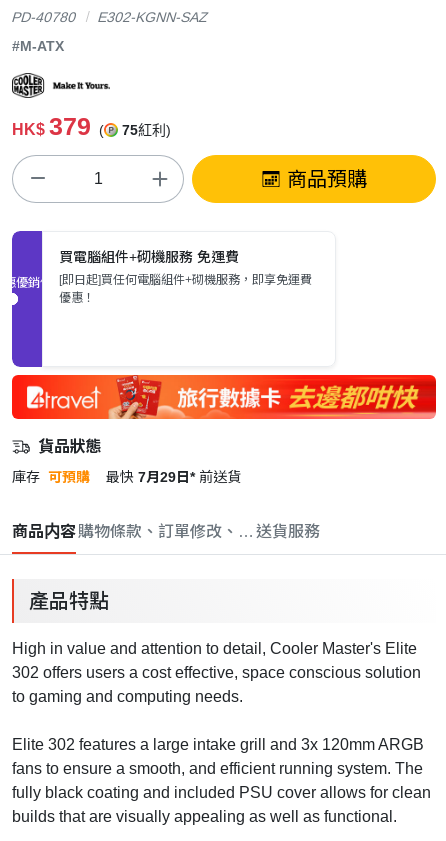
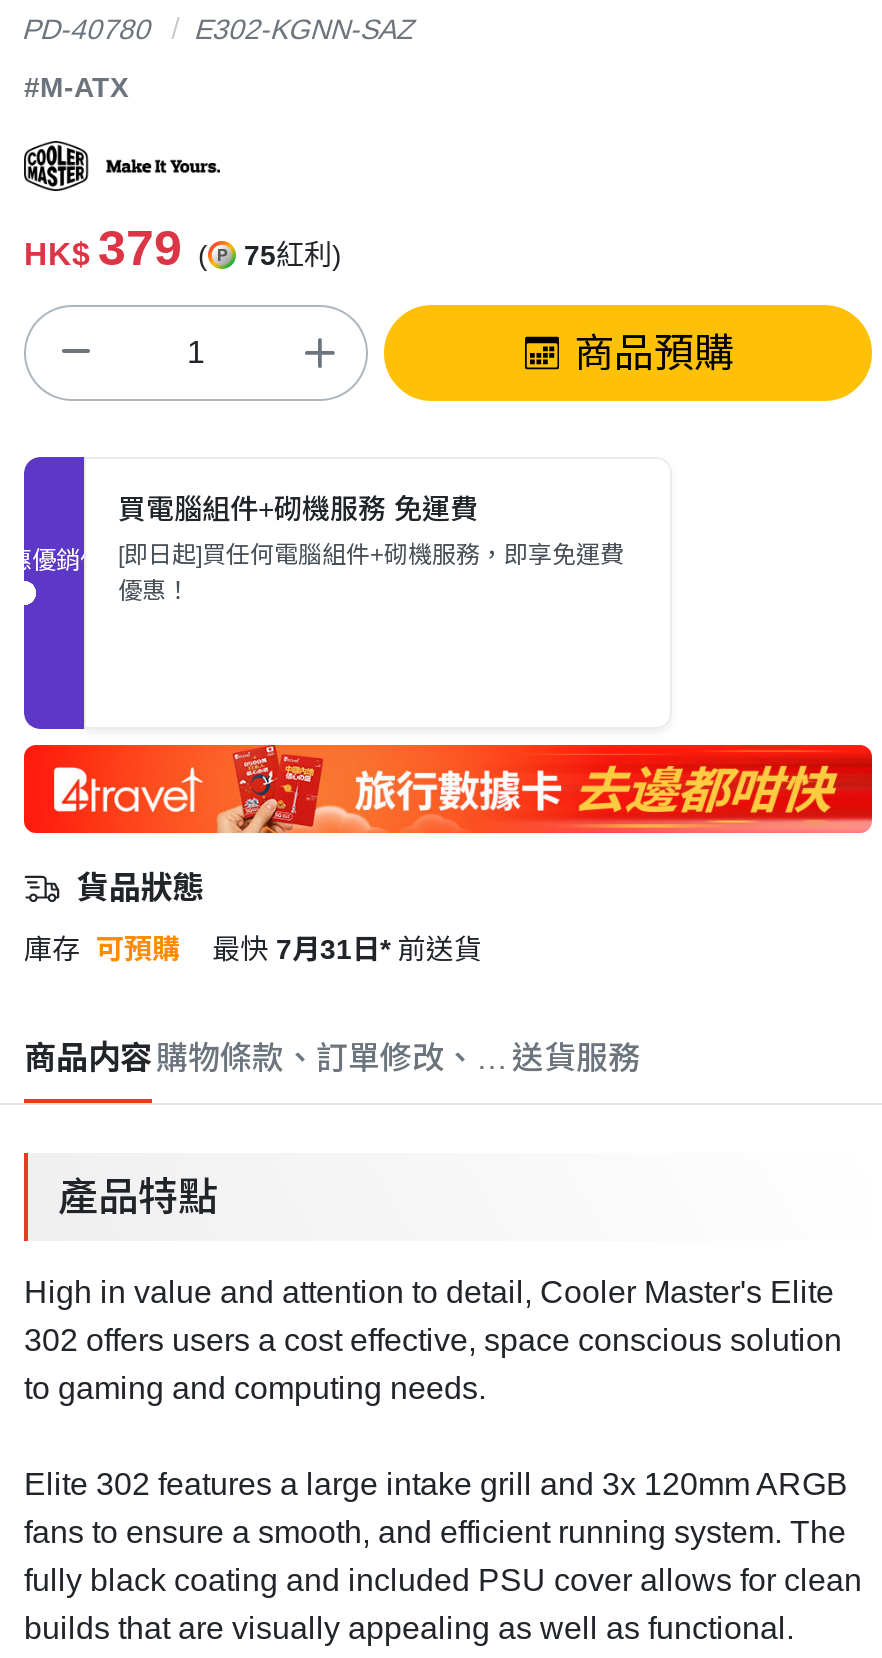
- 最快 7月29日* 前送貨
+ 最快 7月31日* 前送貨
